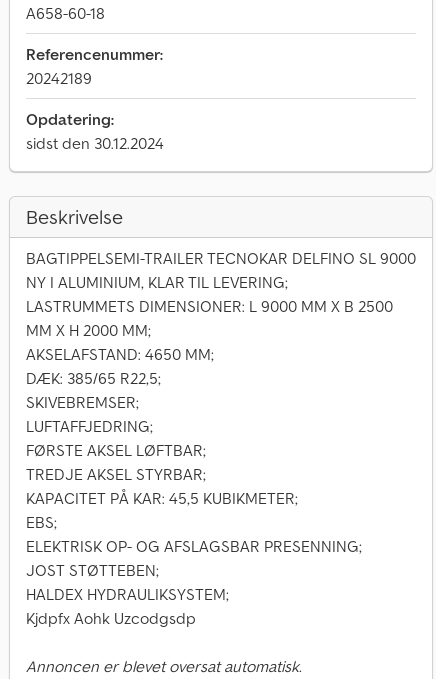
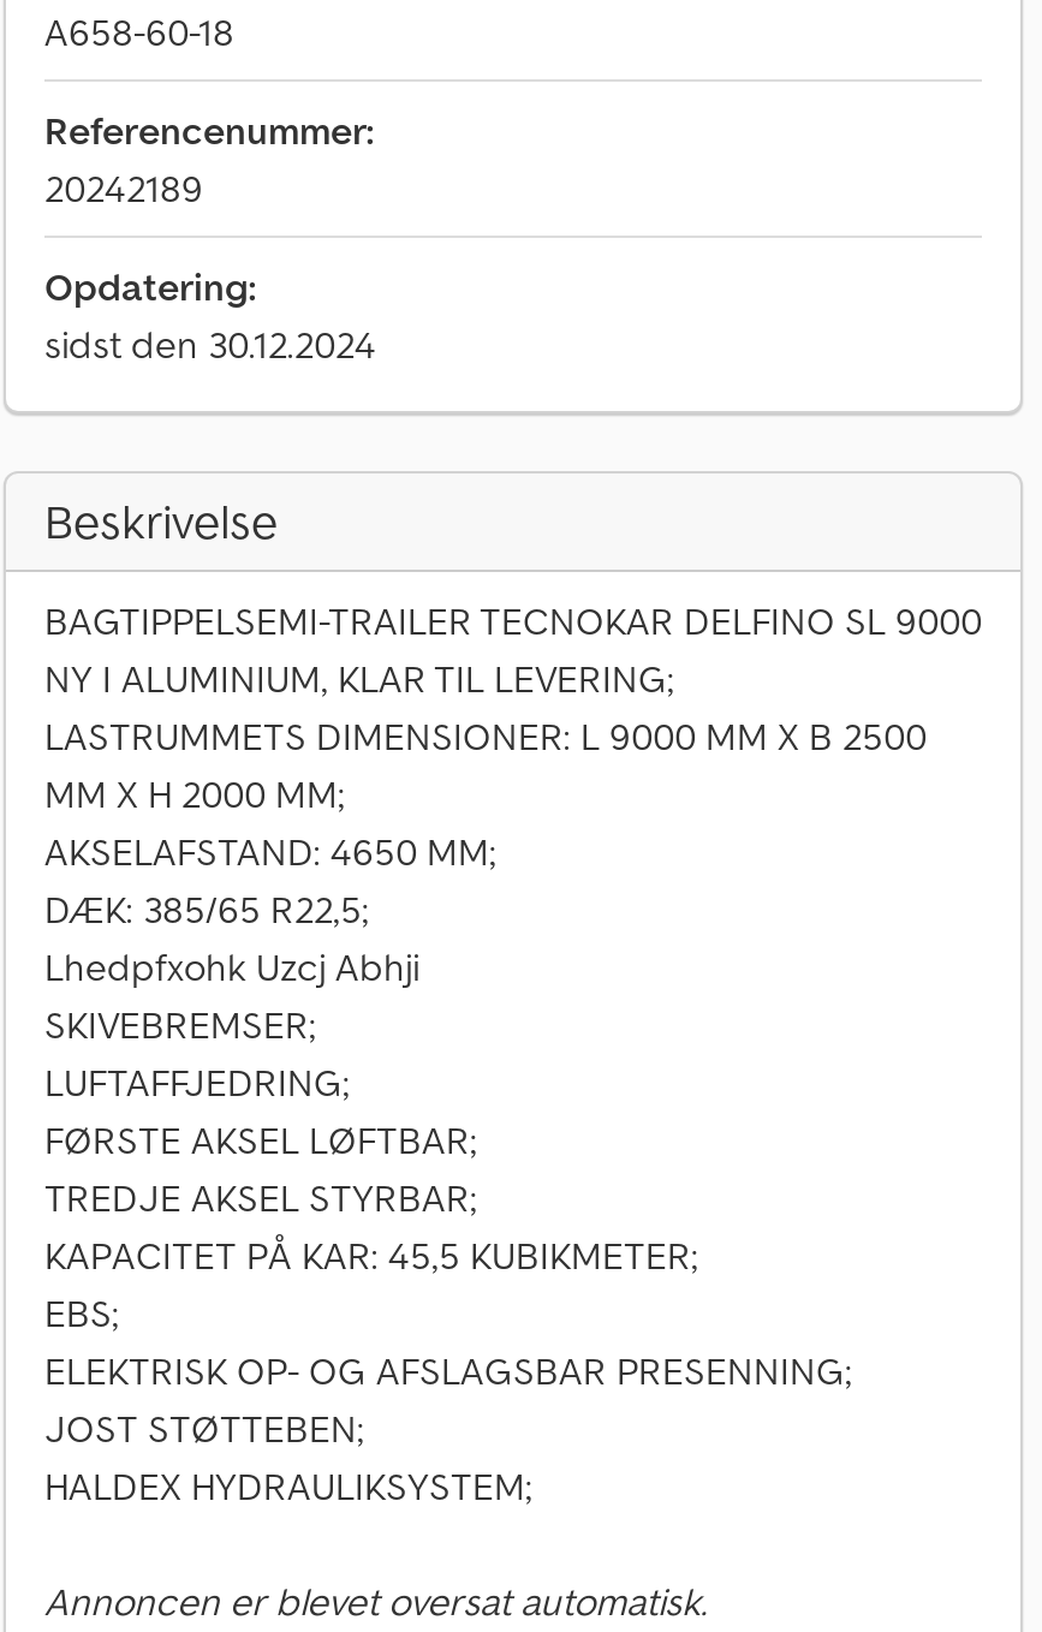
+ Lhedpfxohk Uzcj Abhji

moved down: SKIVEBREMSER; | LUFTAFFJEDRING; | FØRSTE AKSEL LØFTBAR; | ... | JOST STØTTEBEN; | HALDEX HYDRAULIKSYSTEM;

- Kjdpfx Aohk Uzcodgsdp
